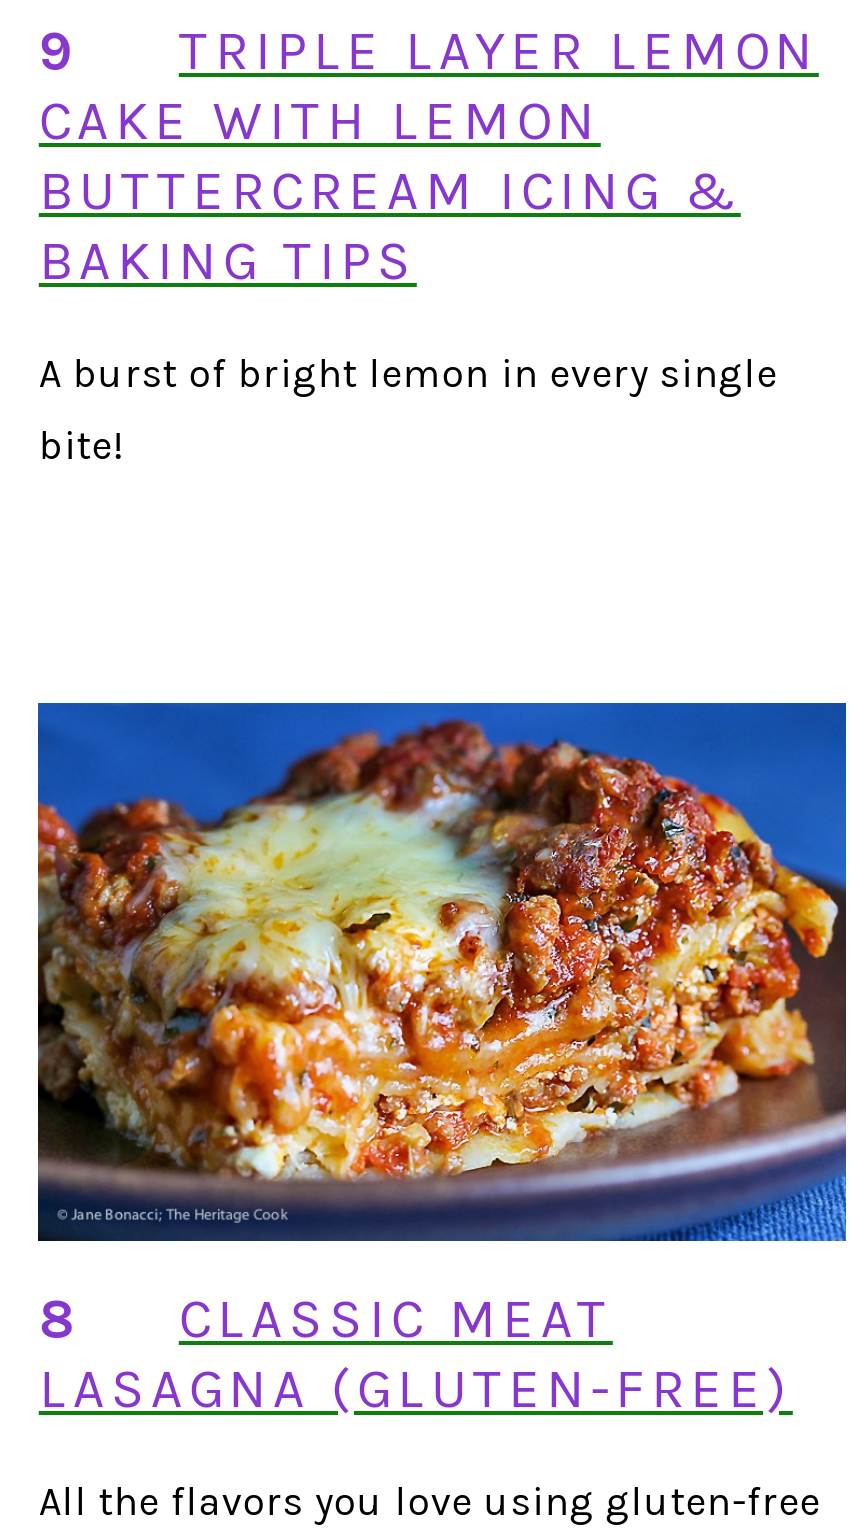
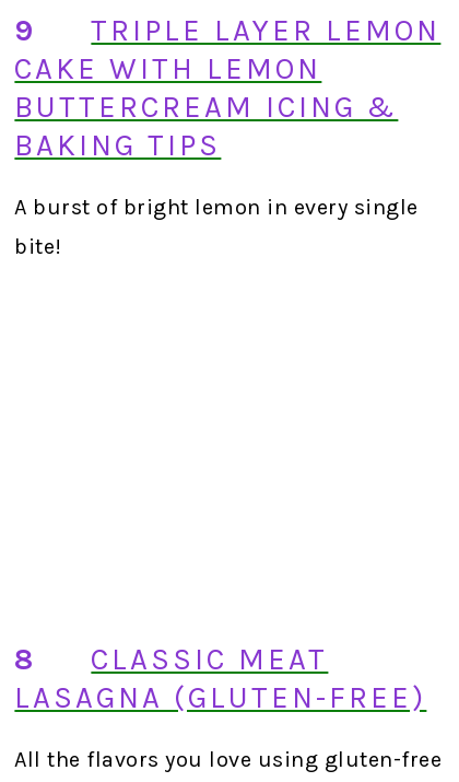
- [image]
